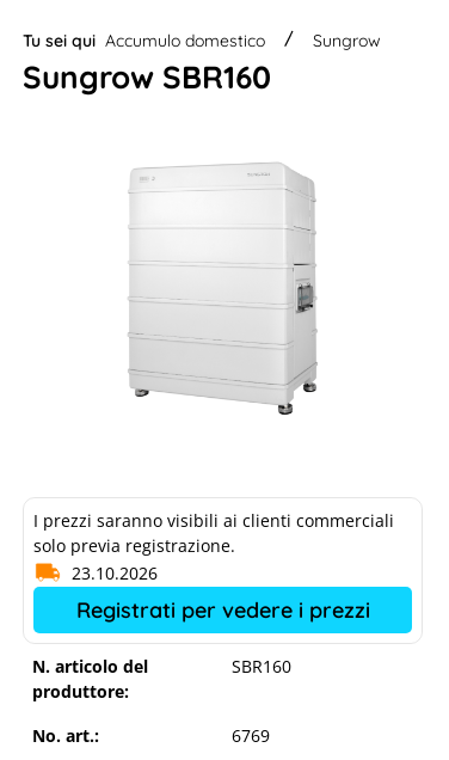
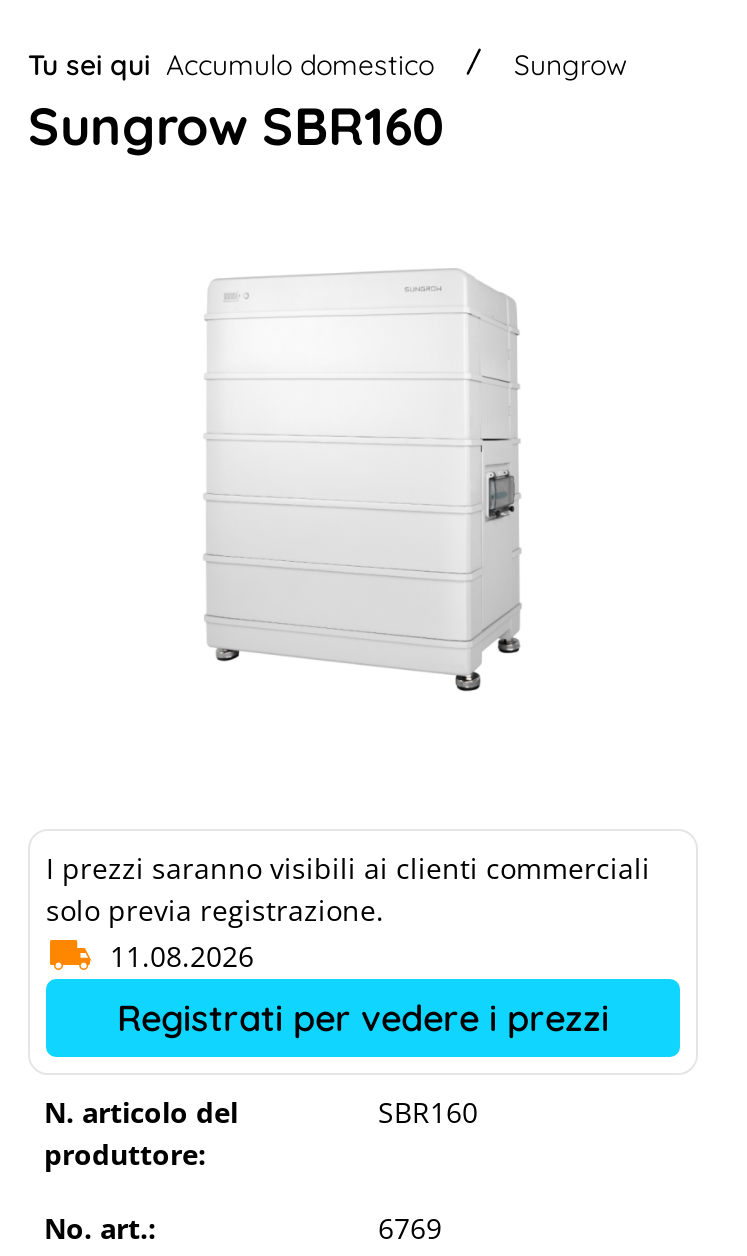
- 23.10.2026
+ 11.08.2026
